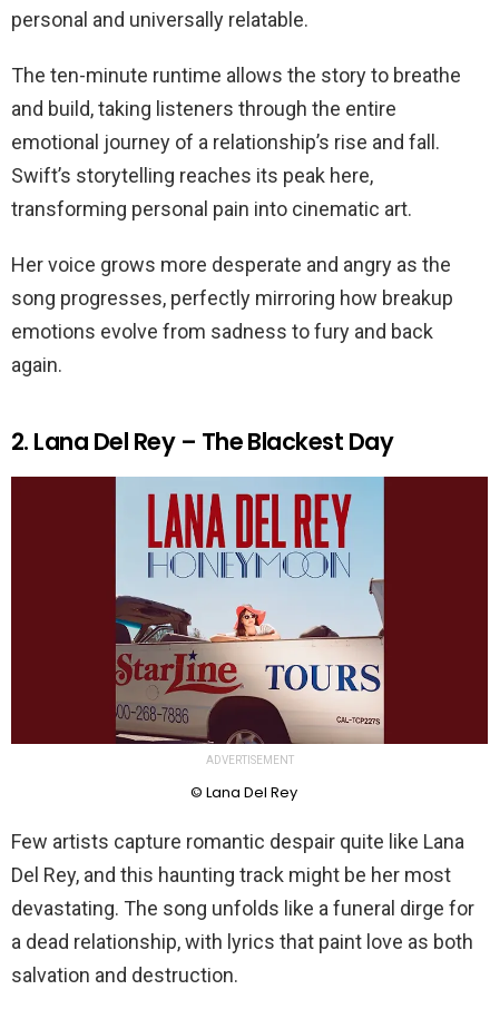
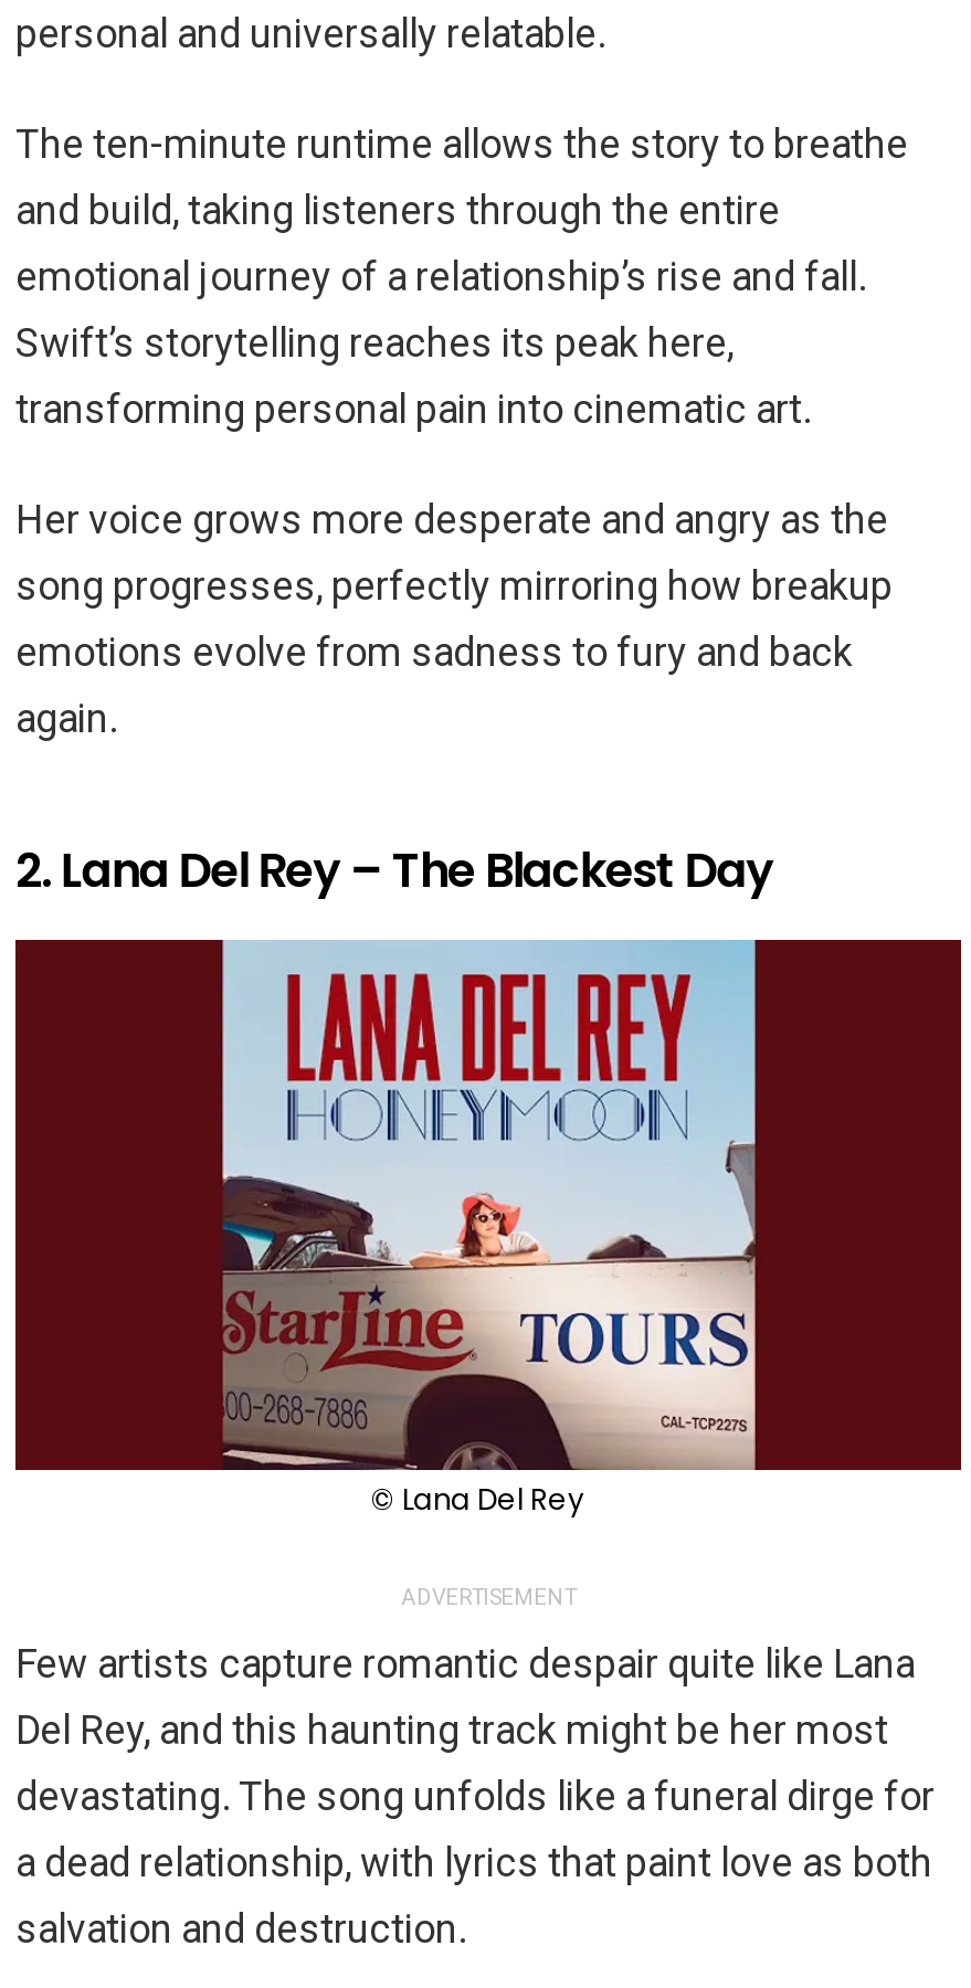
moved down: ADVERTISEMENT

moved up: © Lana Del Rey
